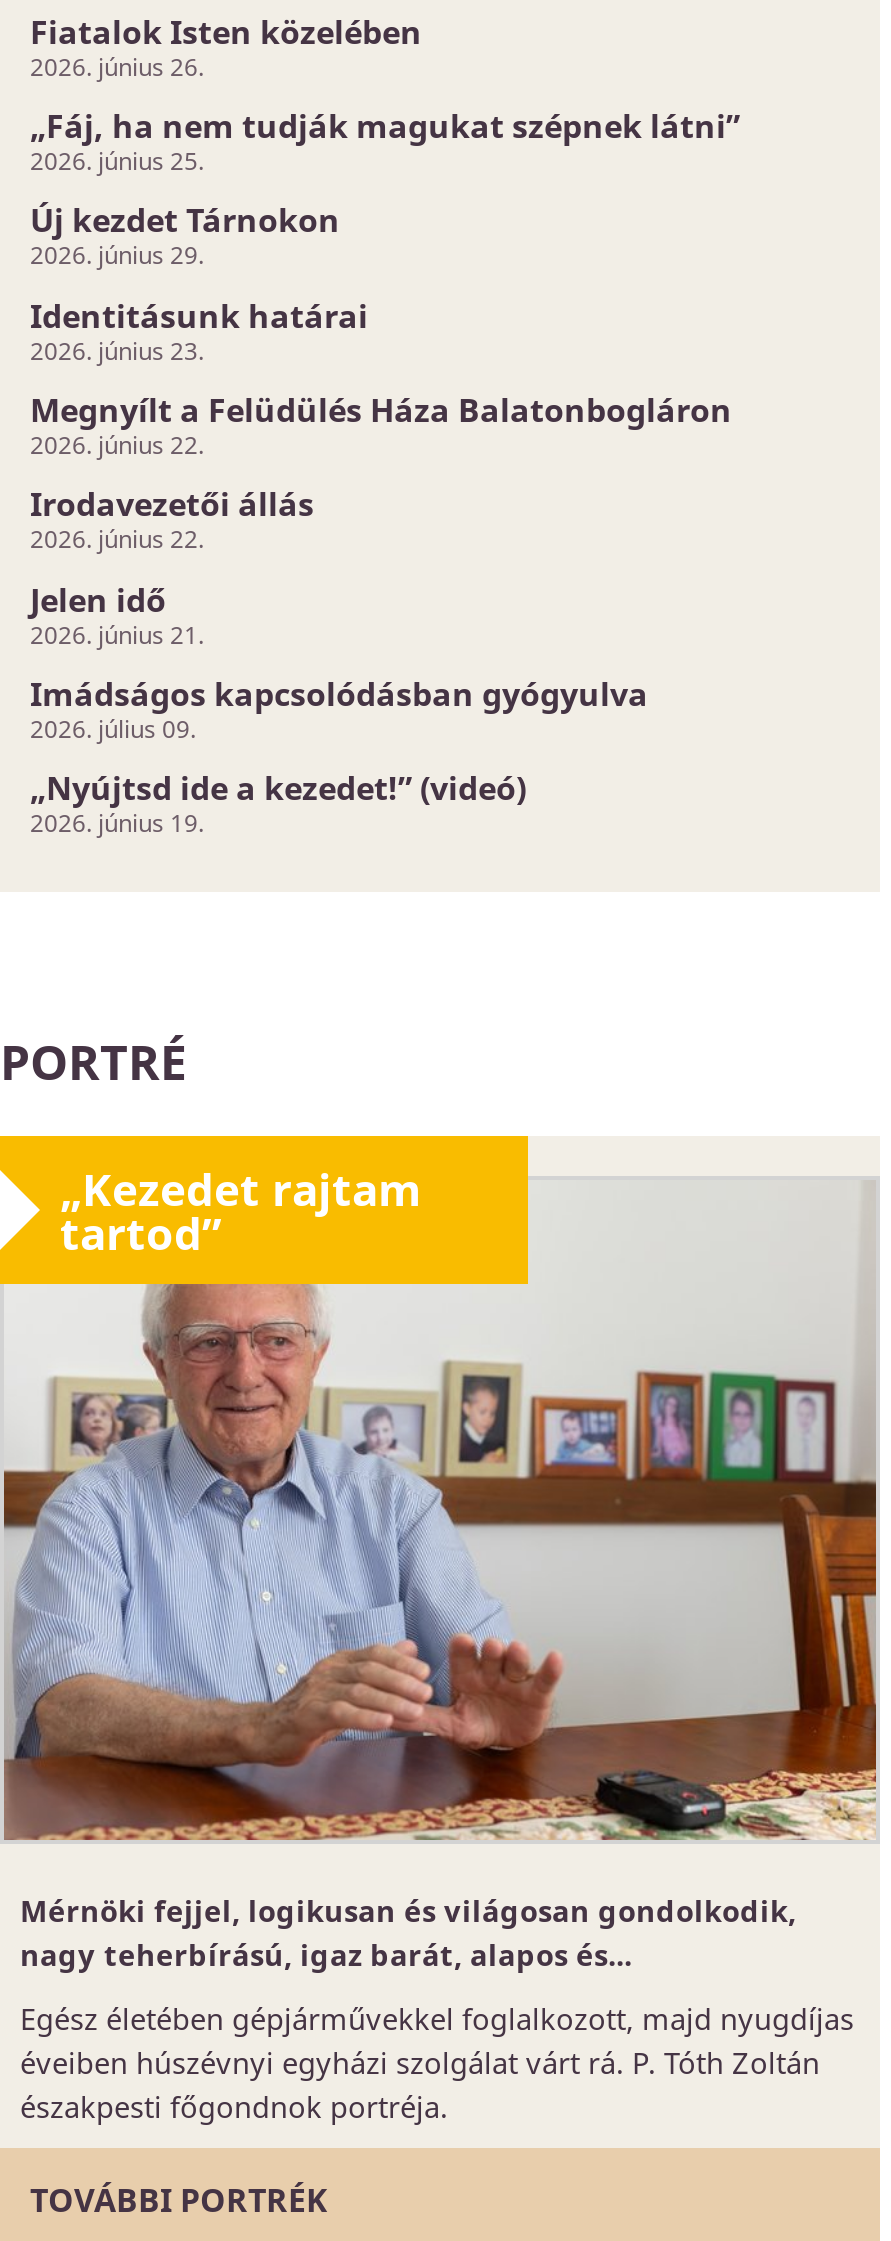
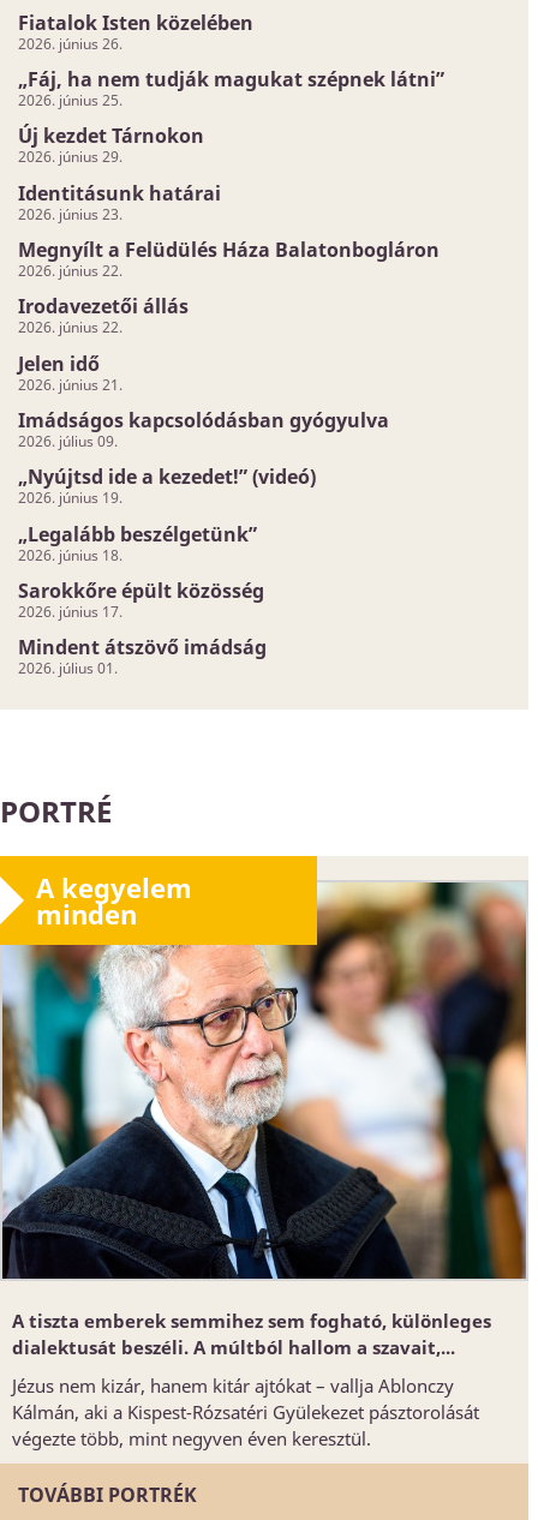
+ „Legalább beszélgetünk”
+ 2026. június 18.
+ Sarokkőre épült közösség
+ 2026. június 17.
+ Mindent átszövő imádság
+ 2026. július 01.

- [image]
- „Kezedet rajtam
- tartod”
+ [image]
+ A kegyelem
+ minden

- Mérnöki fejjel, logikusan és világosan gondolkodik,
- nagy teherbírású, igaz barát, alapos és...
+ A tiszta emberek semmihez sem fogható, különleges
+ dialektusát beszéli. A múltból hallom a szavait,...

- Egész életében gépjárművekkel foglalkozott, majd nyugdíjas
- éveiben húszévnyi egyházi szolgálat várt rá. P. Tóth Zoltán
- északpesti főgondnok portréja.
+ Jézus nem kizár, hanem kitár ajtókat – vallja Ablonczy
+ Kálmán, aki a Kispest-Rózsatéri Gyülekezet pásztorolását
+ végezte több, mint negyven éven keresztül.
